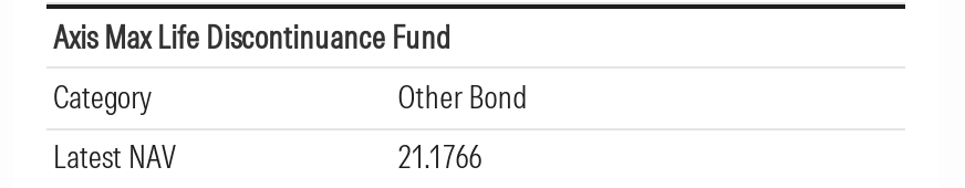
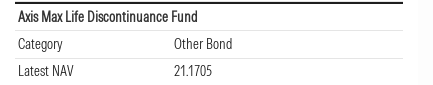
- 21.1766
+ 21.1705
